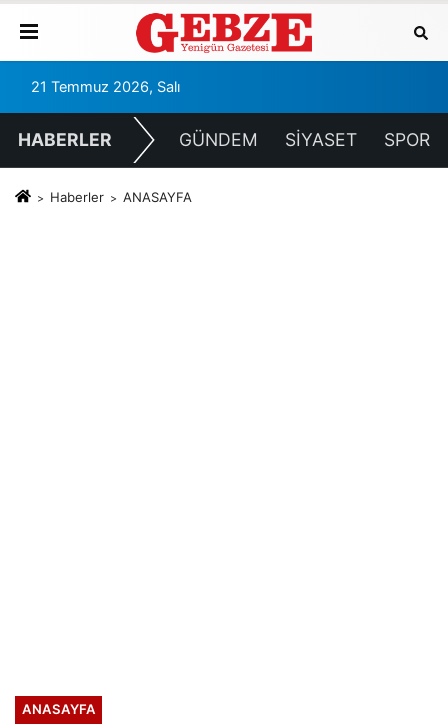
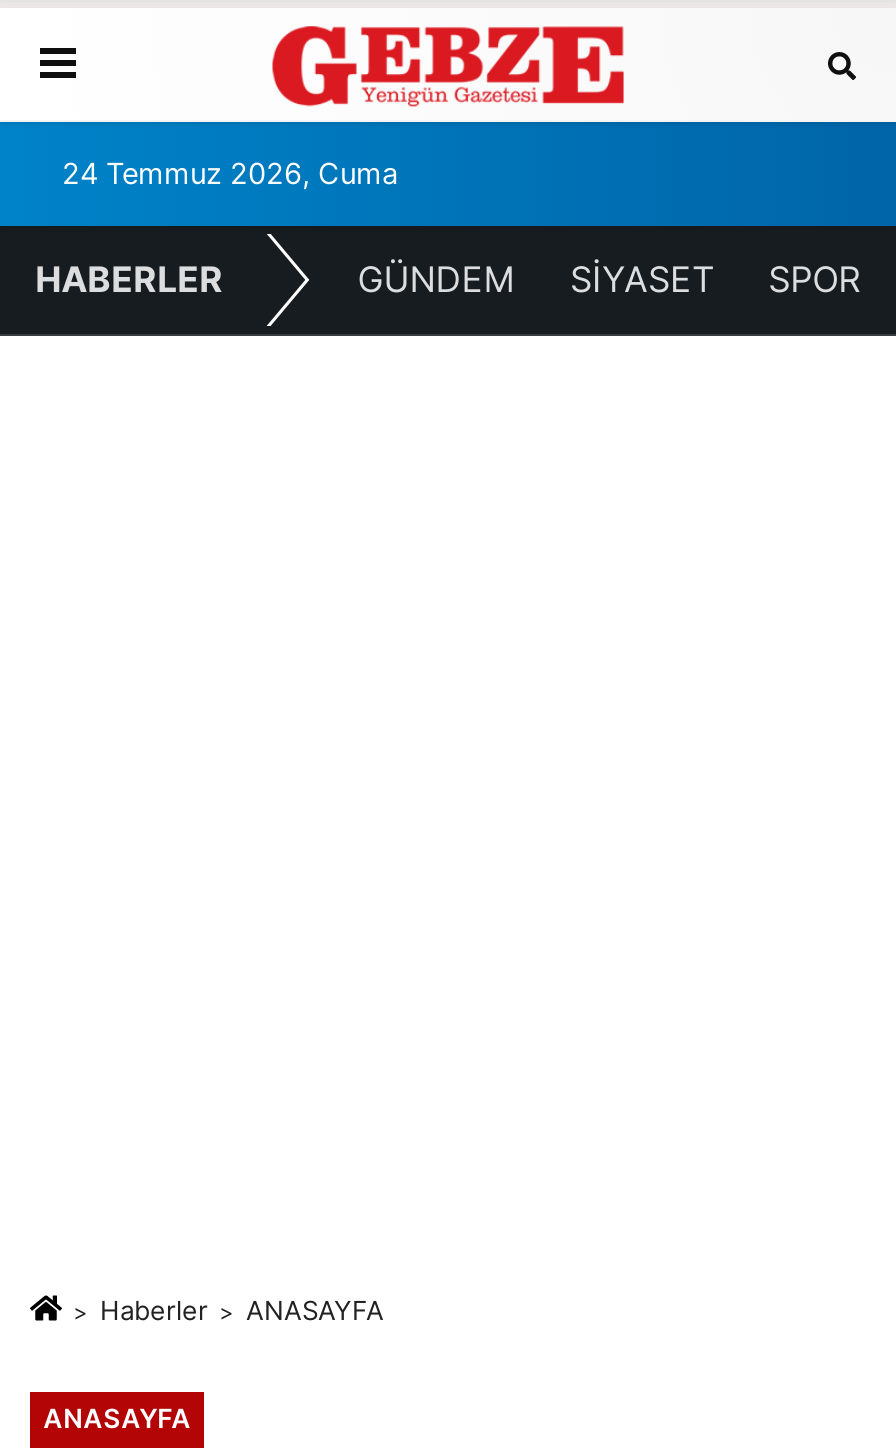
- 21 Temmuz 2026, Salı
+ 24 Temmuz 2026, Cuma

moved down: Haberler | ANASAYFA
